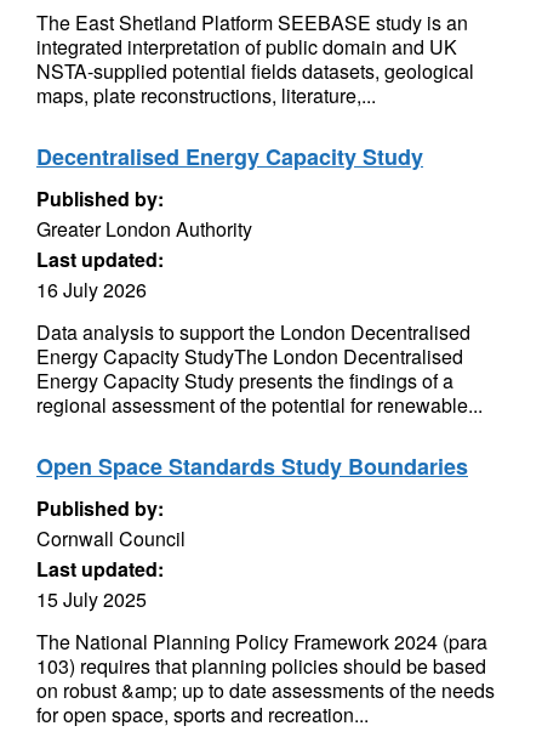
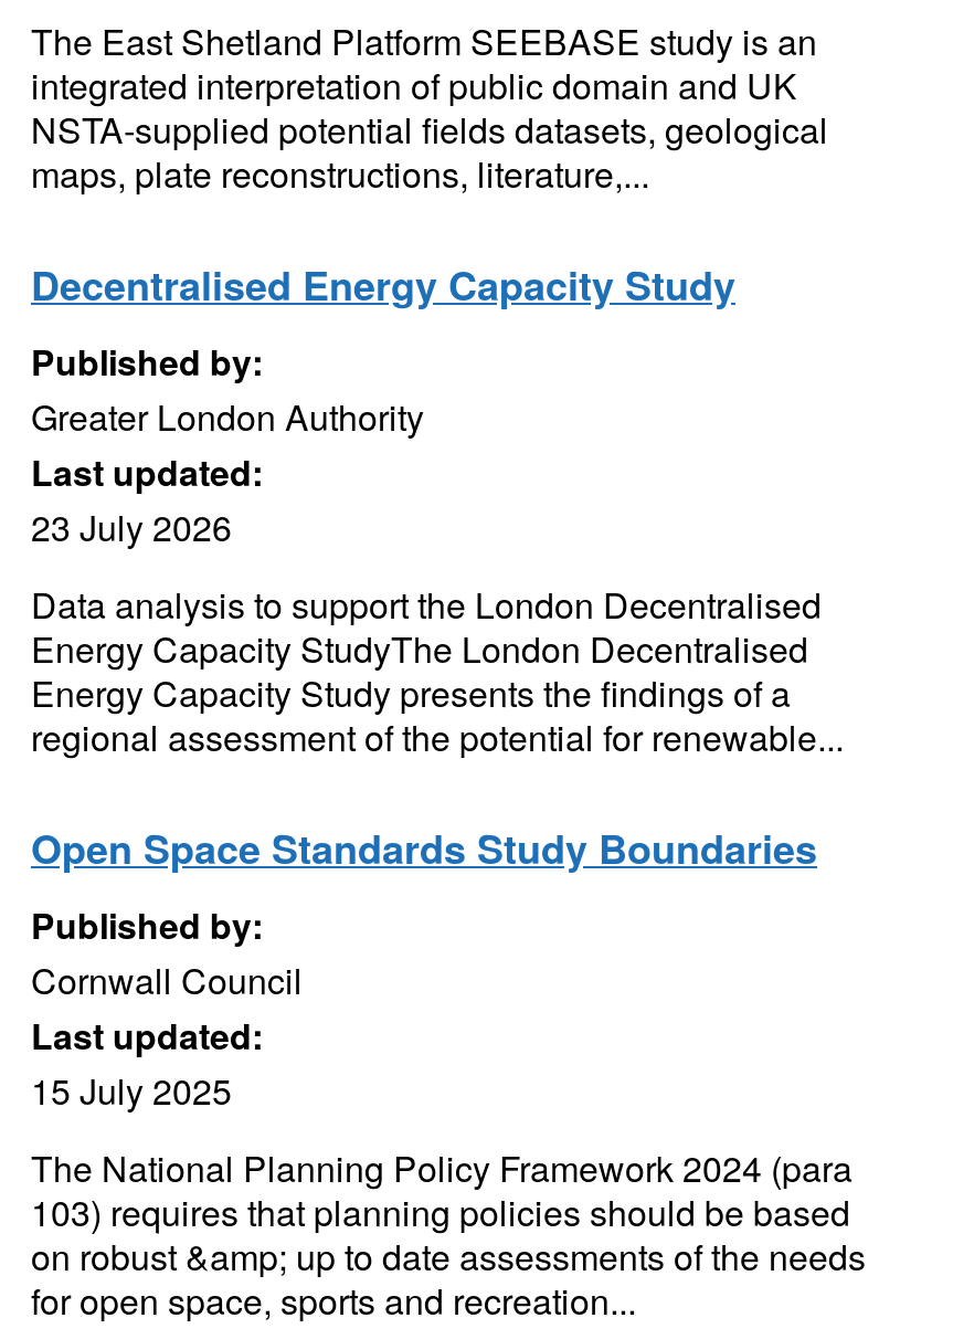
- 16 July 2026
+ 23 July 2026
